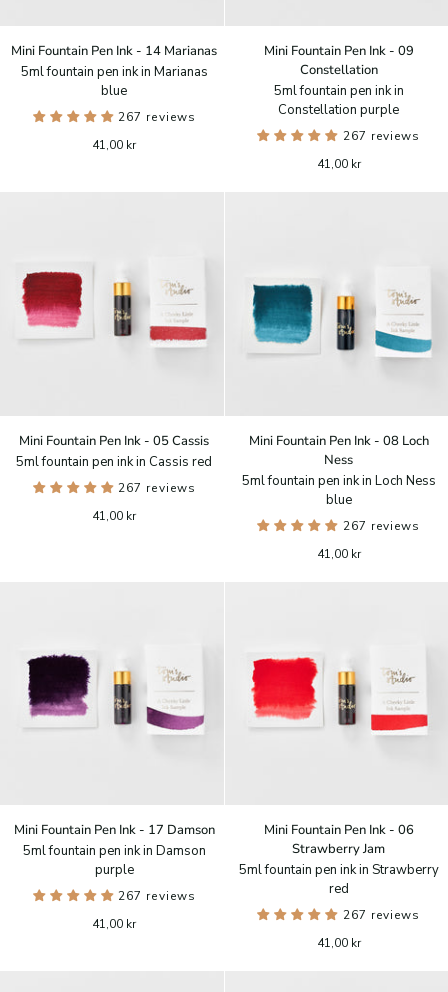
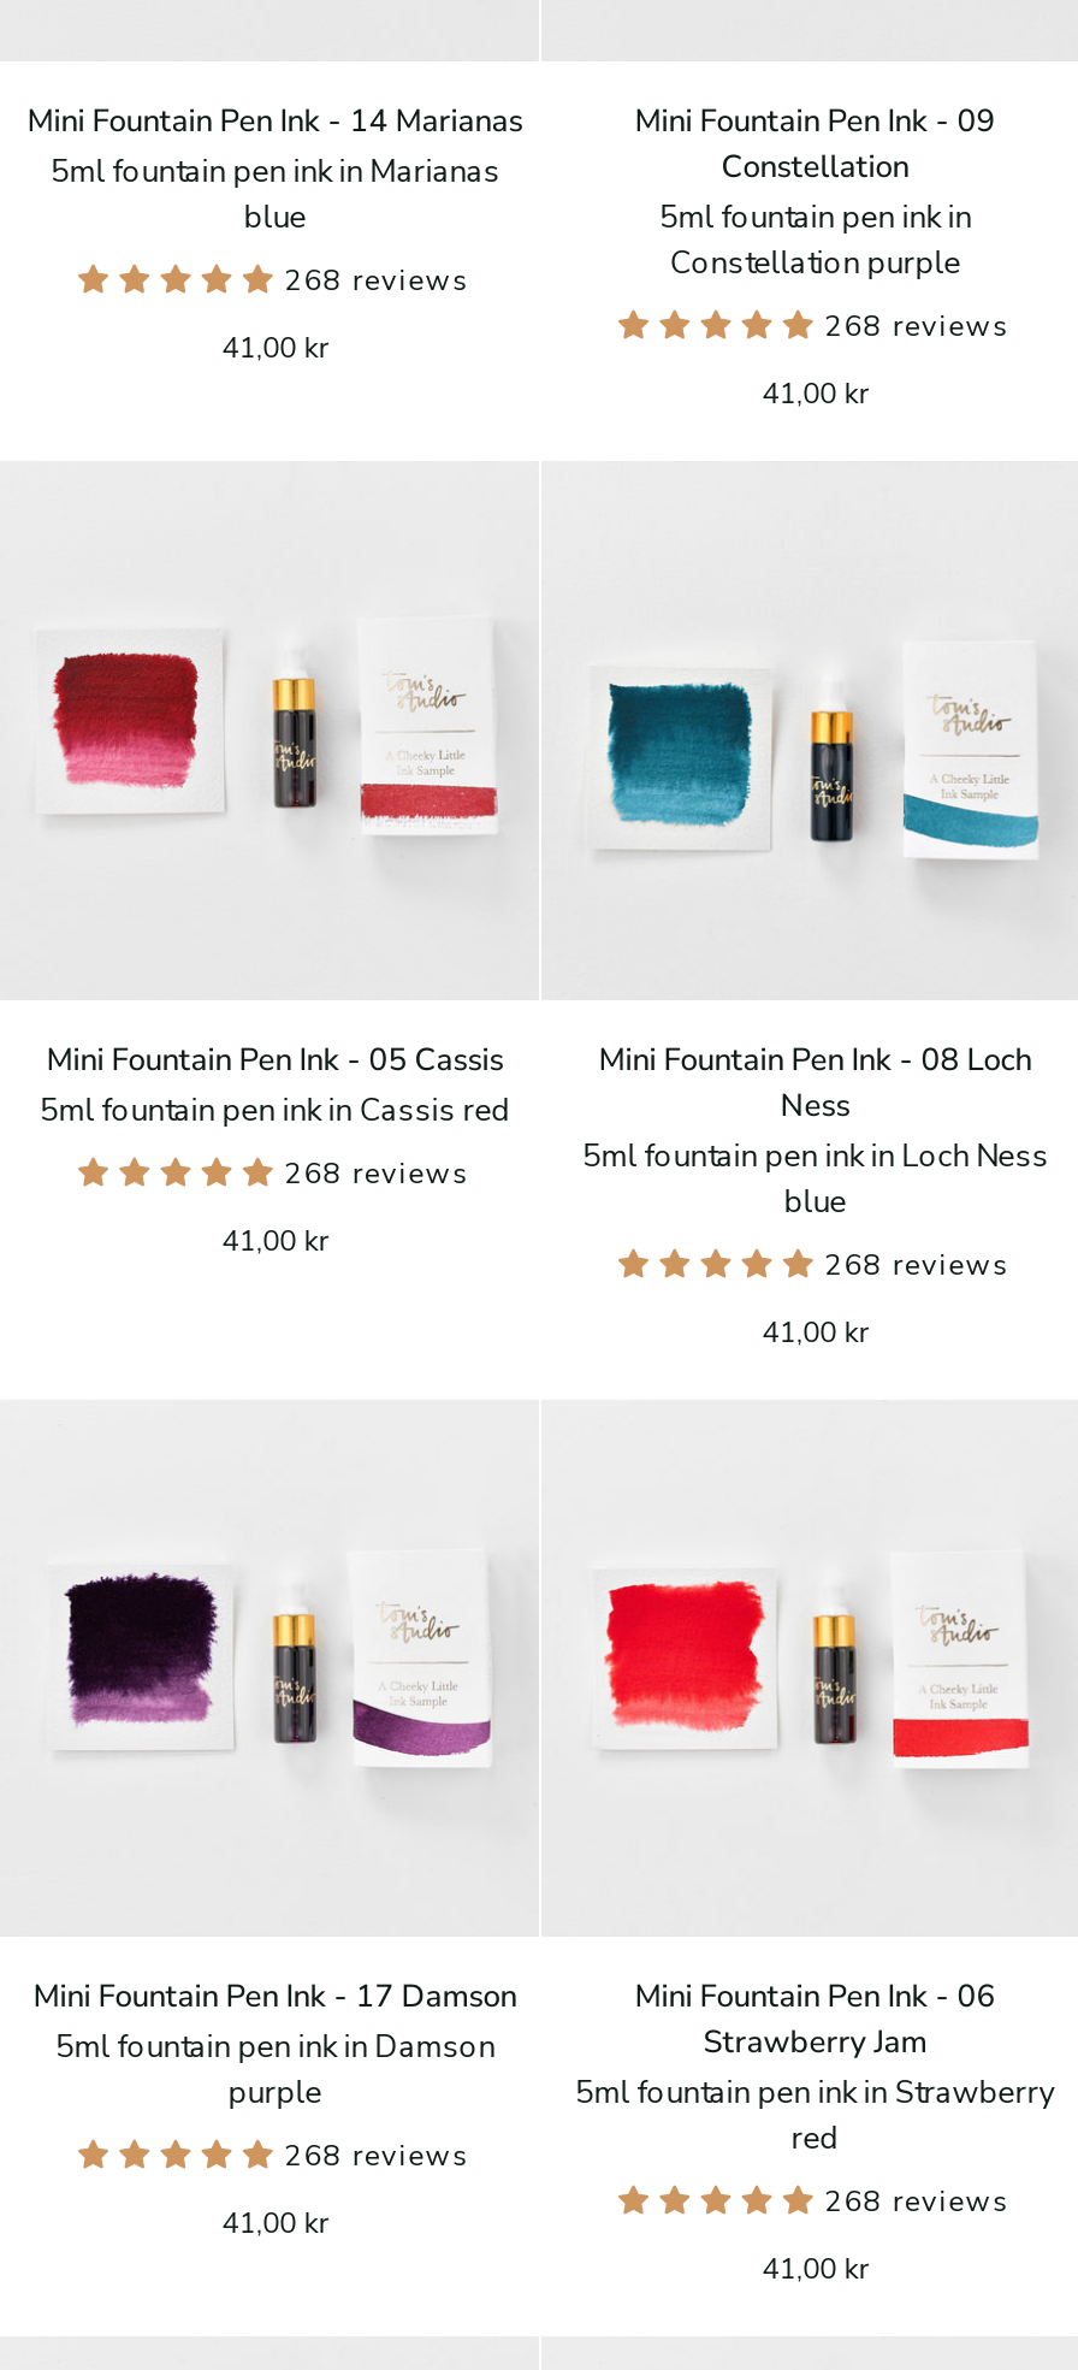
- 267 reviews
+ 268 reviews

- 267 reviews
+ 268 reviews

- 267 reviews
+ 268 reviews

- 267 reviews
+ 268 reviews

- 267 reviews
+ 268 reviews

- 267 reviews
+ 268 reviews
